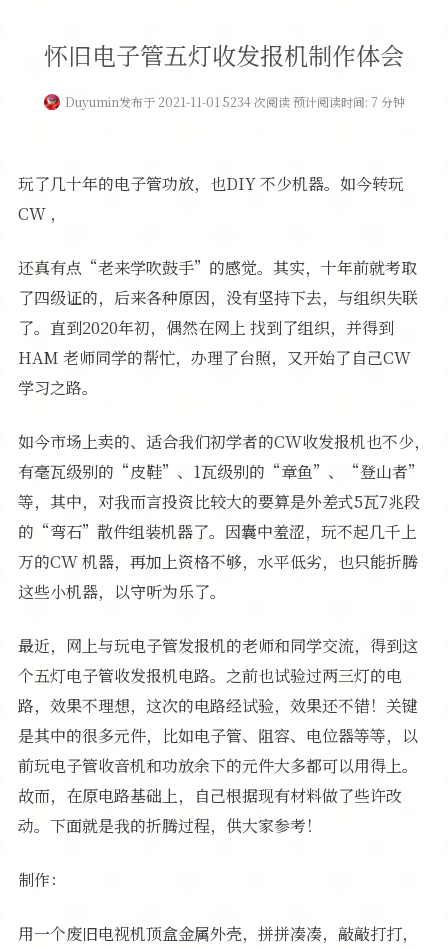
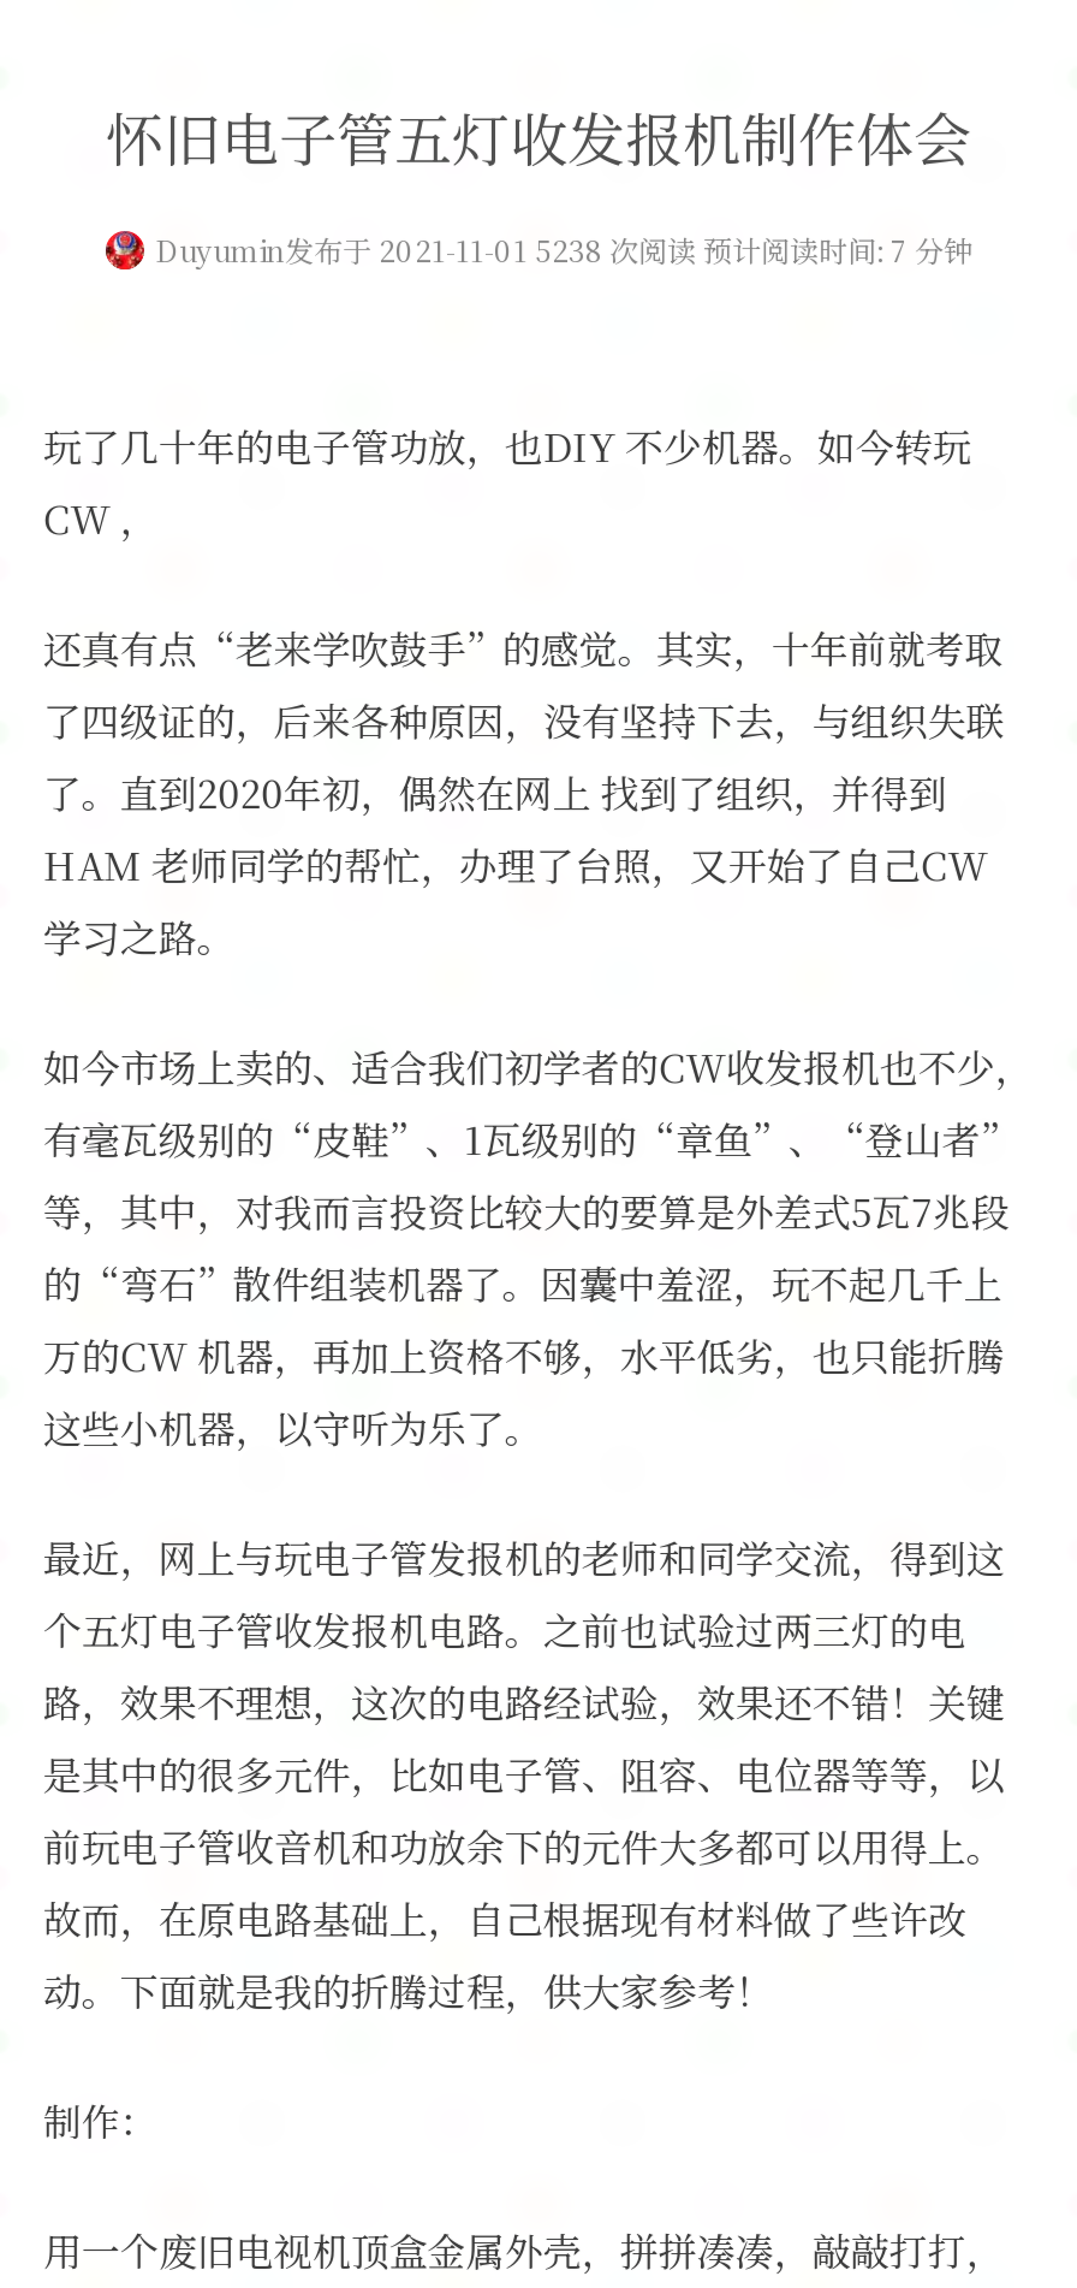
- Duyumin发布于 2021-11-01 5234 次阅读 预计阅读时间: 7 分钟
+ Duyumin发布于 2021-11-01 5238 次阅读 预计阅读时间: 7 分钟
